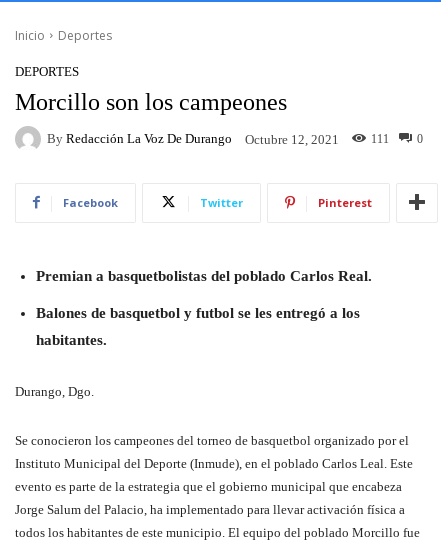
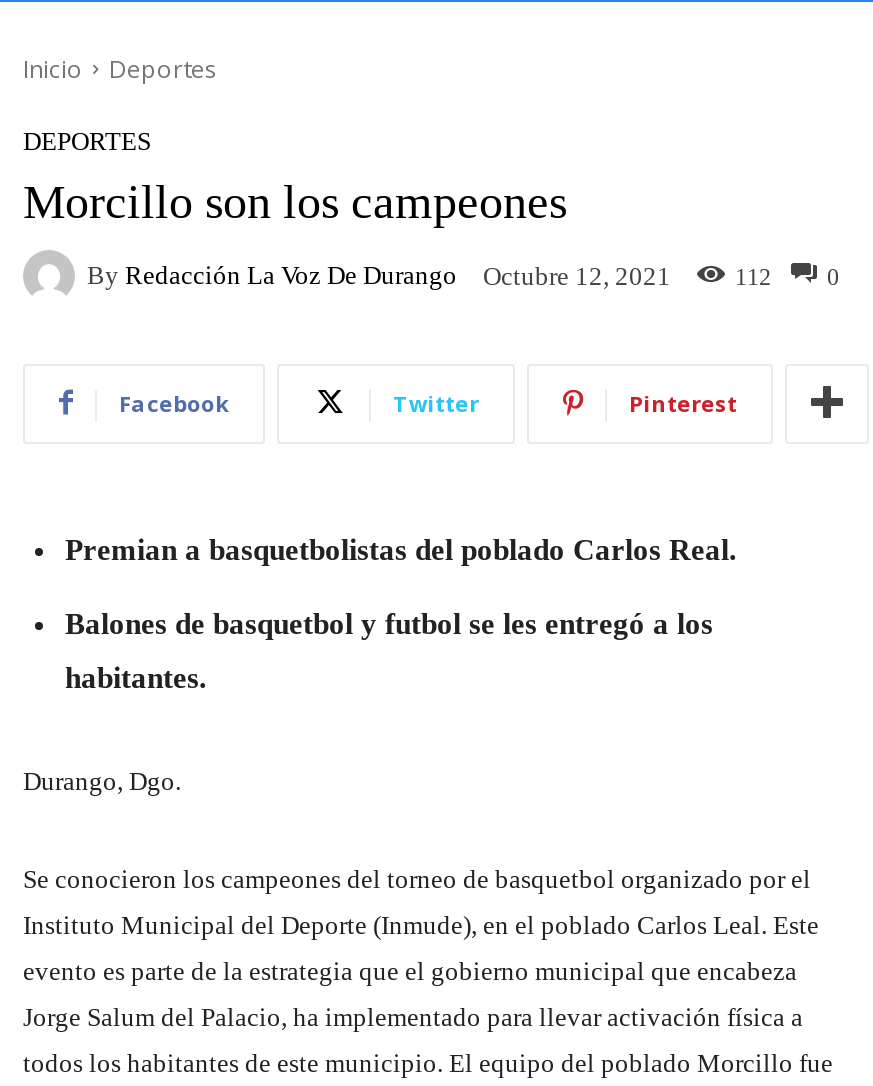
- 111 0
+ 112 0
